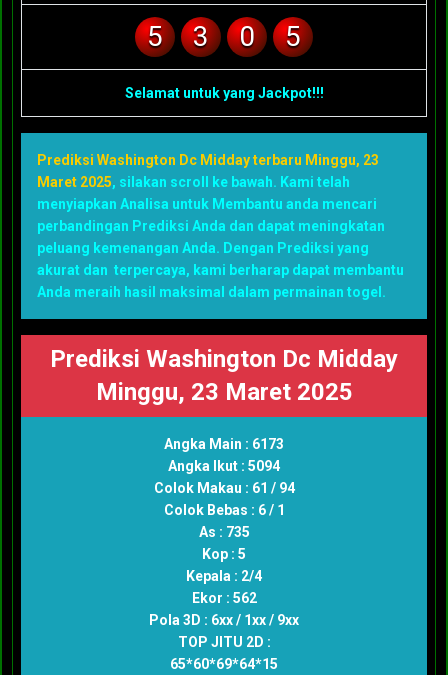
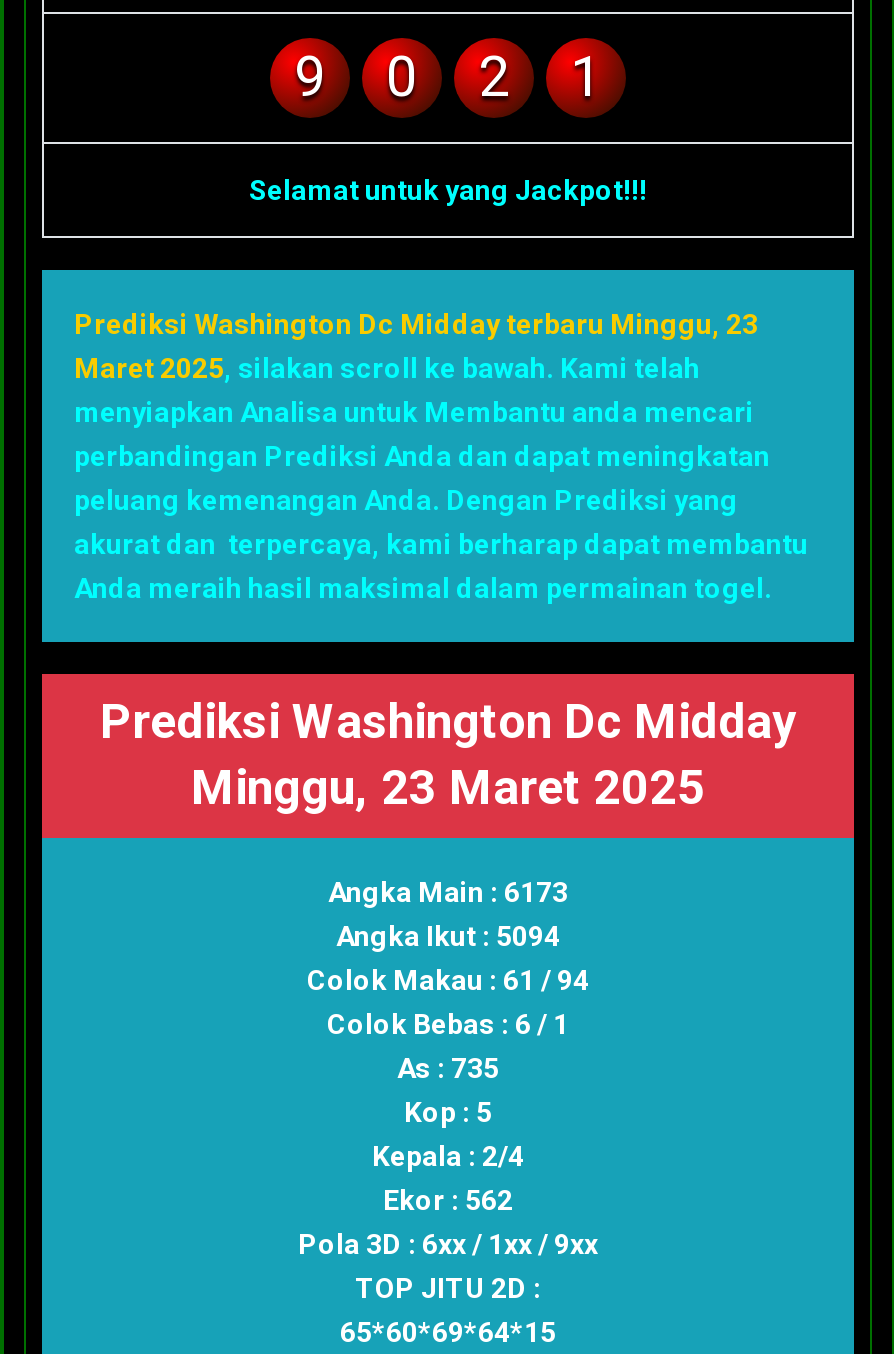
- 5
- 3
+ 9

- 5
+ 2
+ 1
